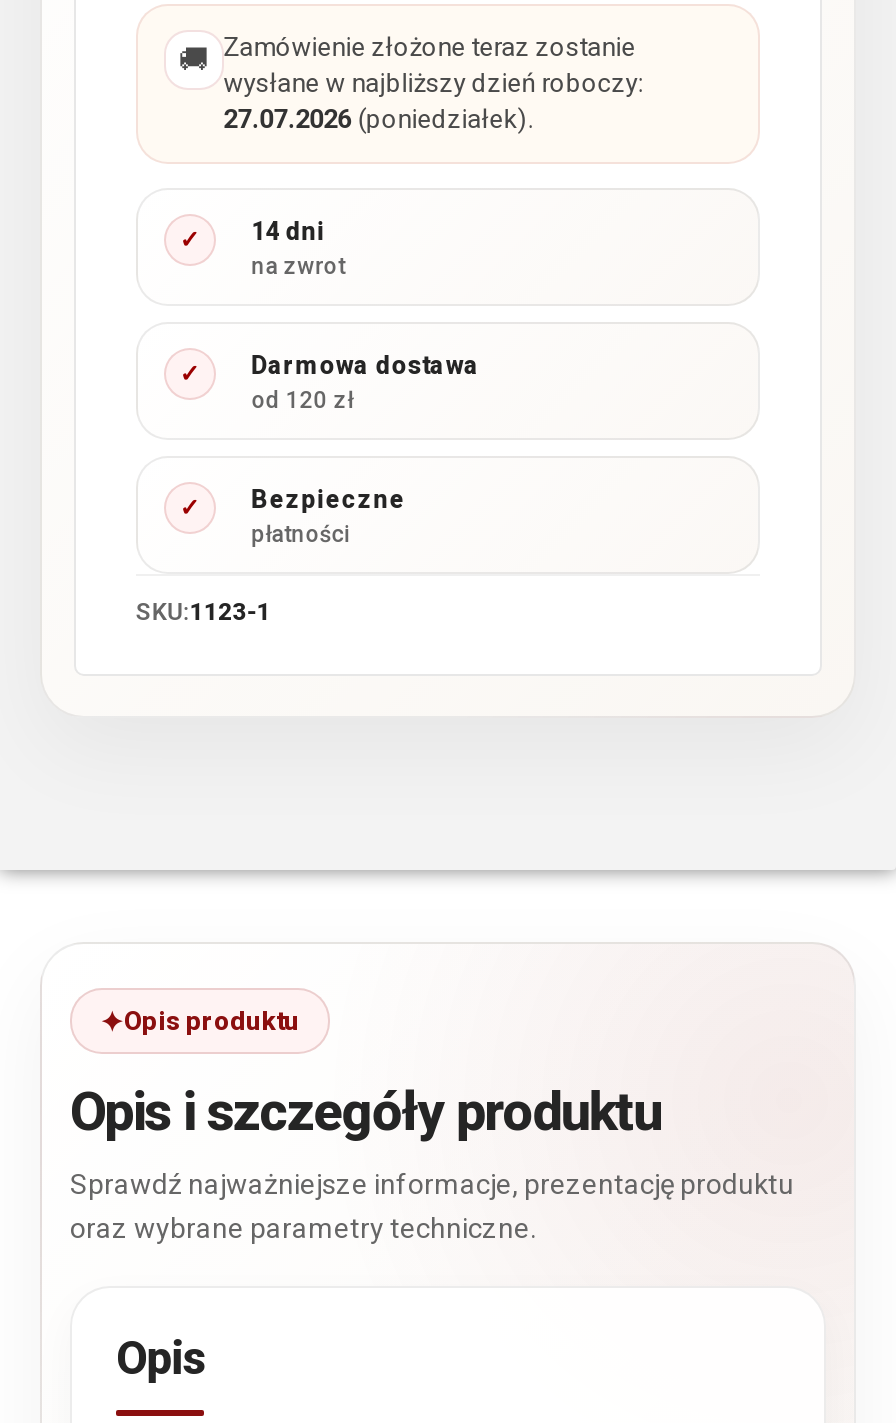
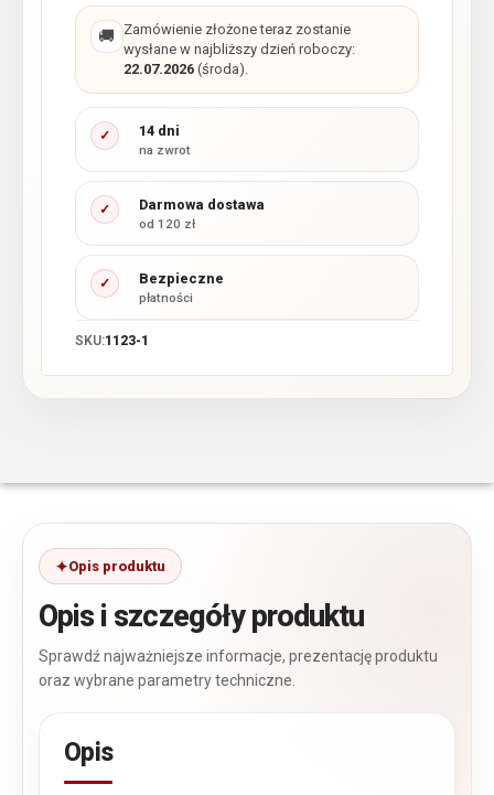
- 27.07.2026 (poniedziałek).
+ 22.07.2026 (środa).
